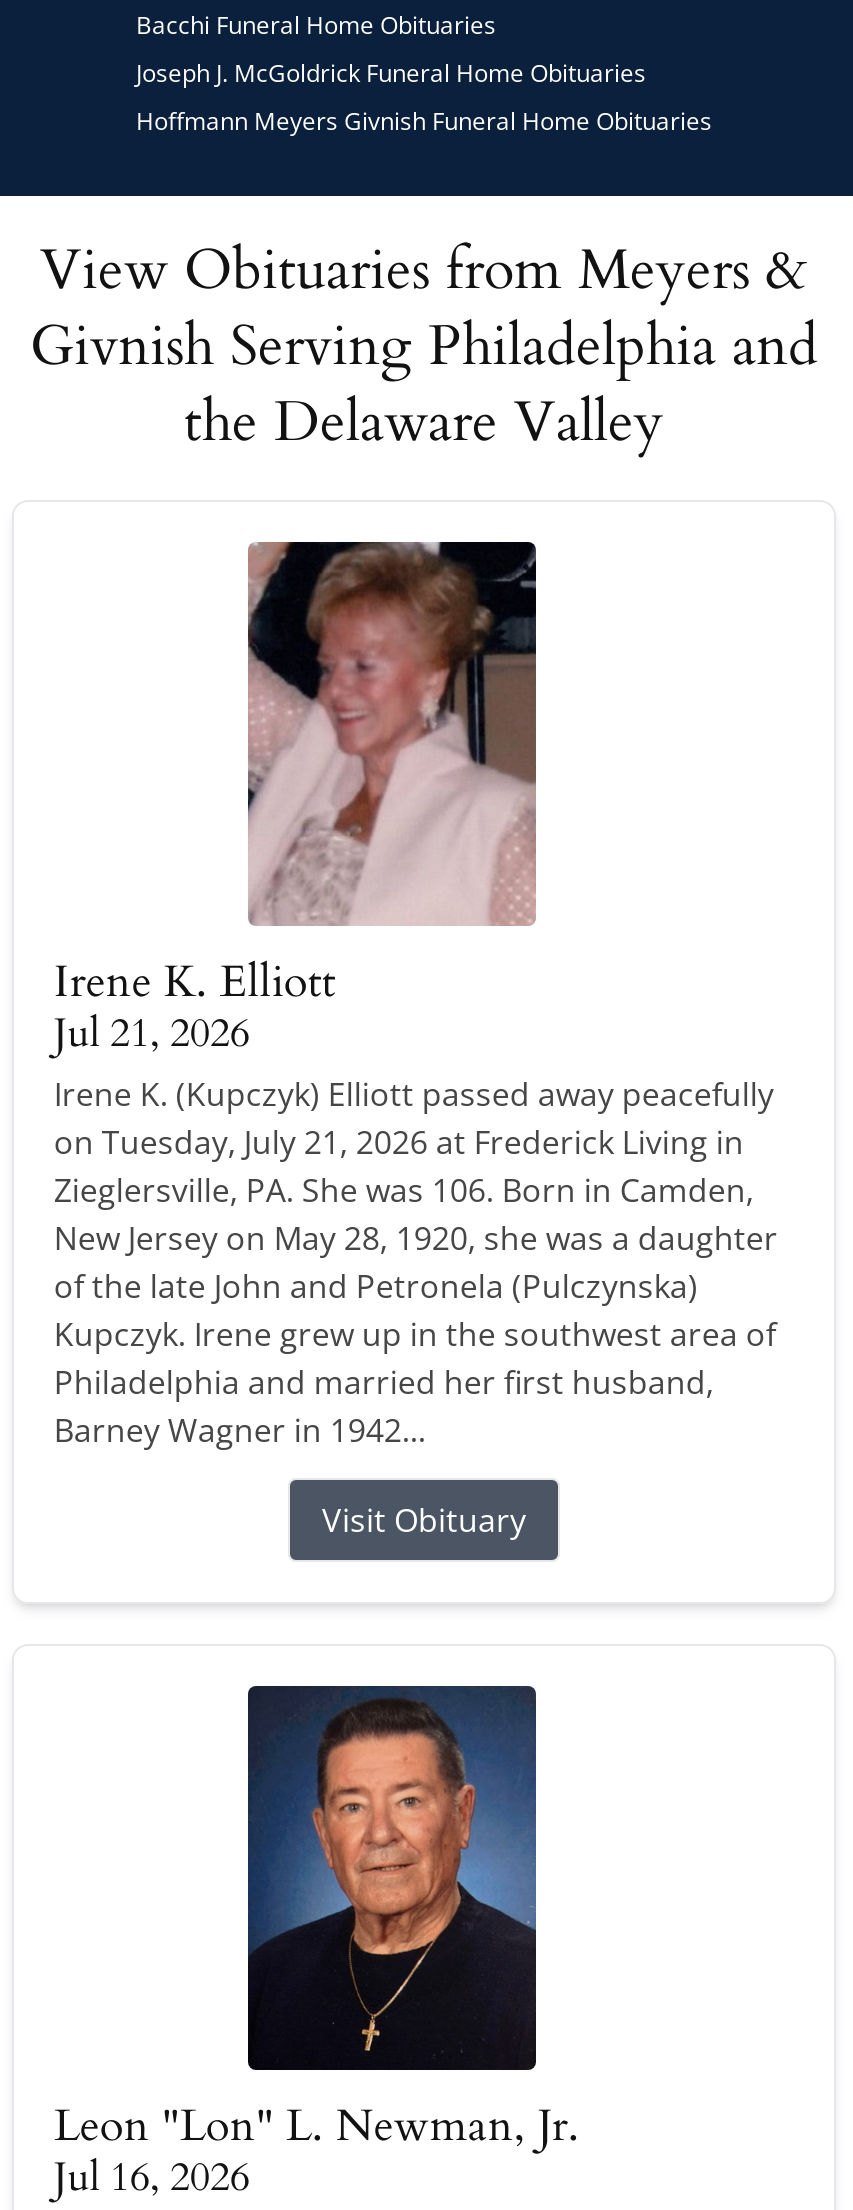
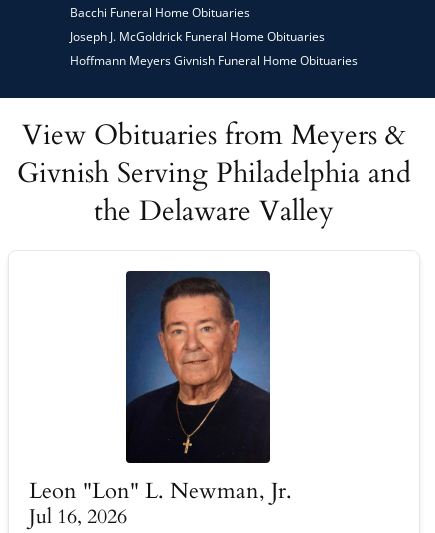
- [image]
- Irene K. Elliott
- Jul 21, 2026
- Irene K. (Kupczyk) Elliott passed away peacefully
- on Tuesday, July 21, 2026 at Frederick Living in
- Zieglersville, PA. She was 106. Born in Camden,
- New Jersey on May 28, 1920, she was a daughter
- of the late John and Petronela (Pulczynska)
- Kupczyk. Irene grew up in the southwest area of
- Philadelphia and married her first husband,
- Barney Wagner in 1942...
- Visit Obituary
